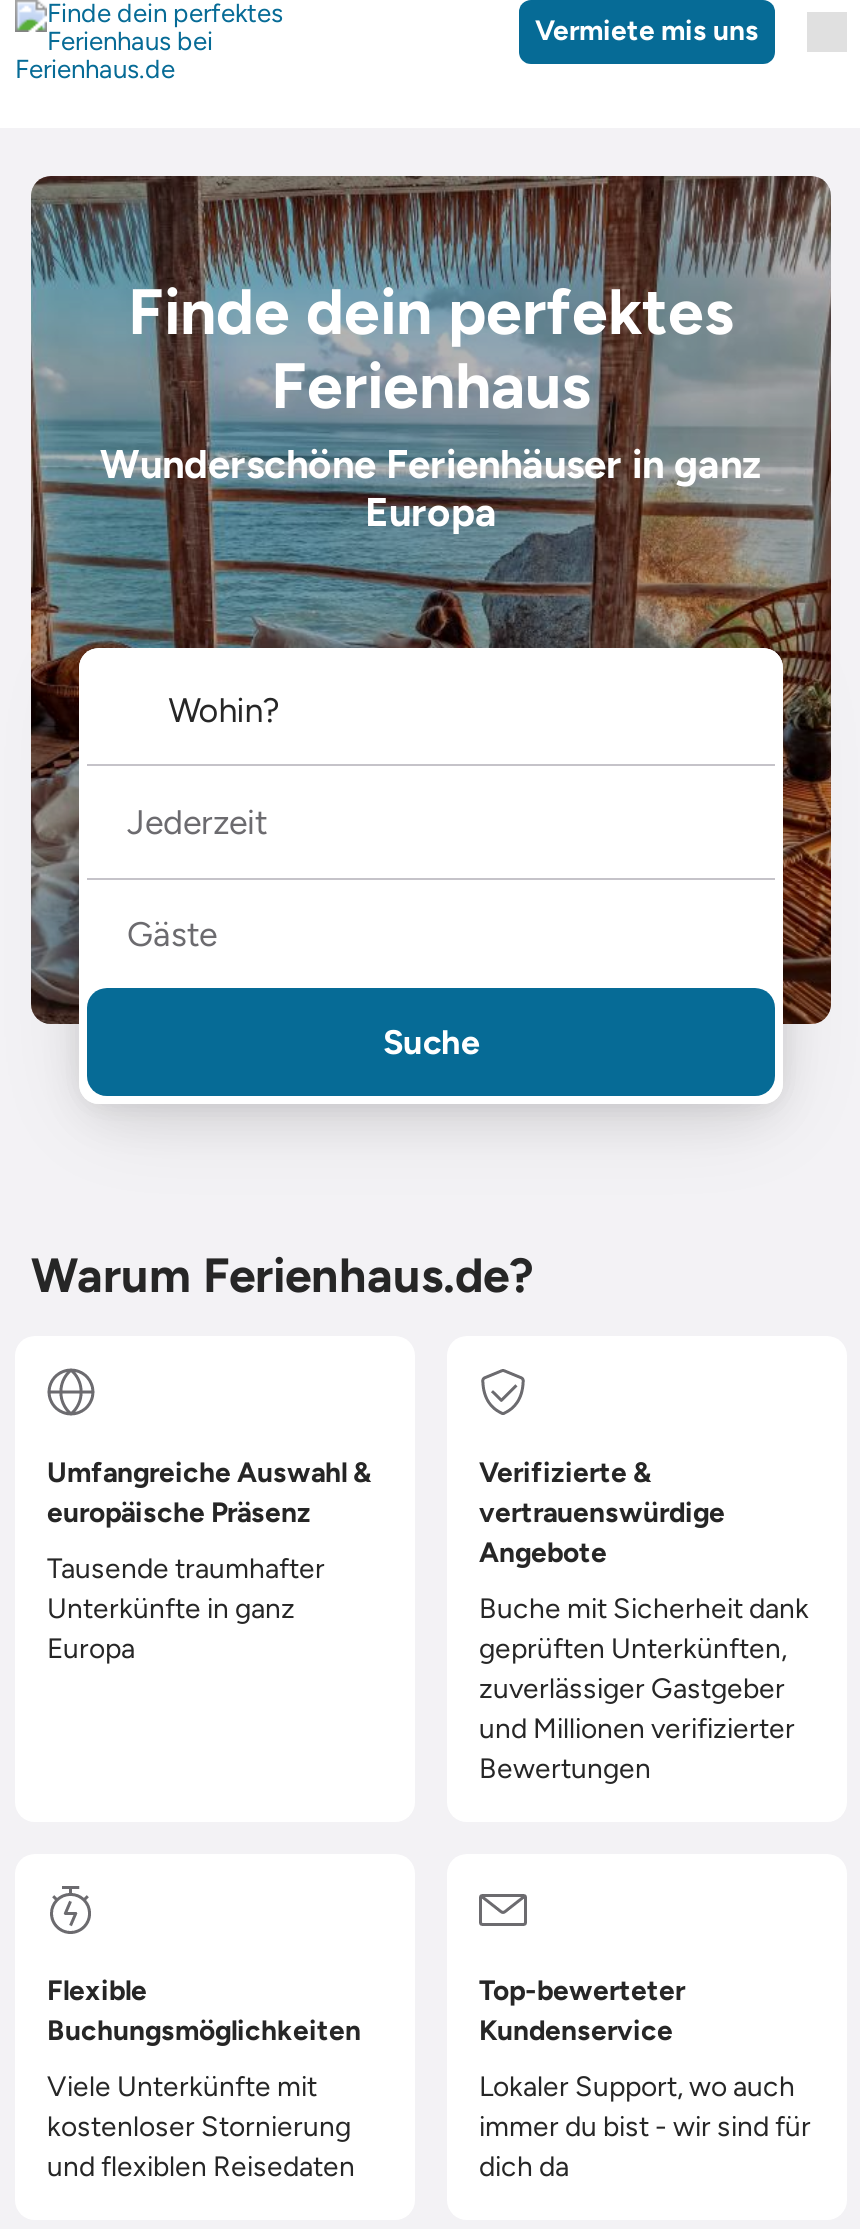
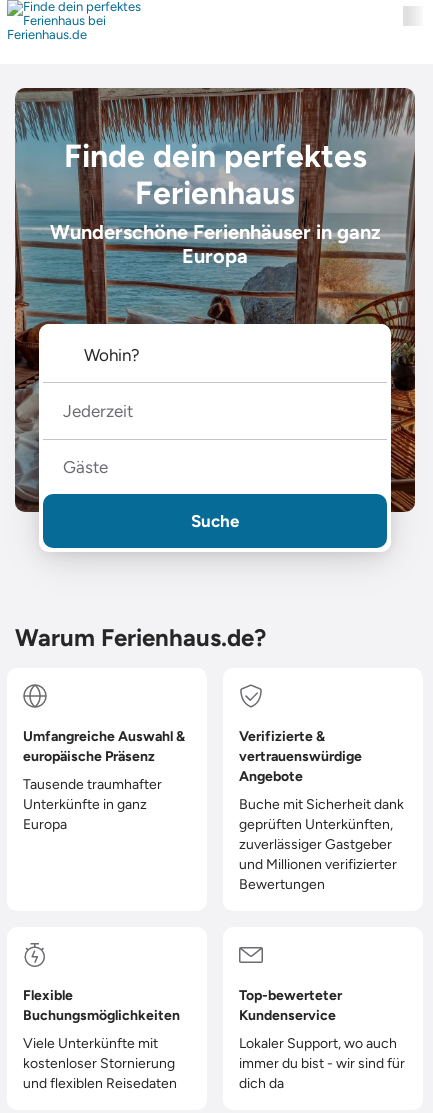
- Vermiete mis uns
